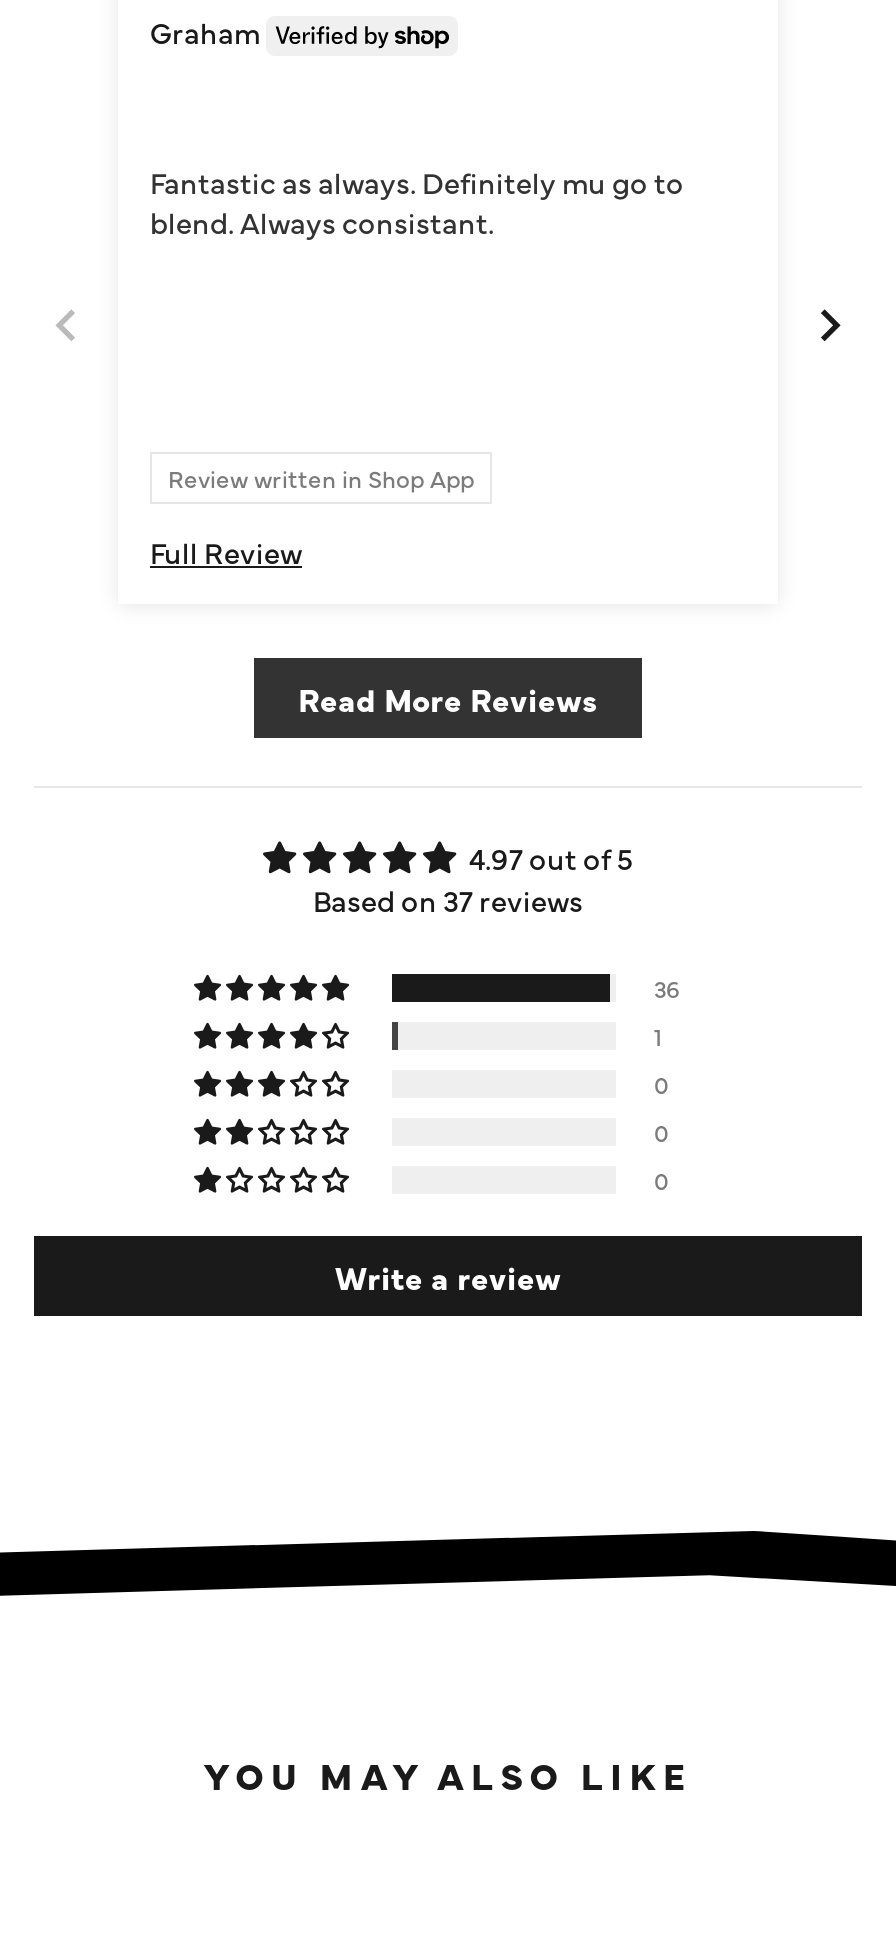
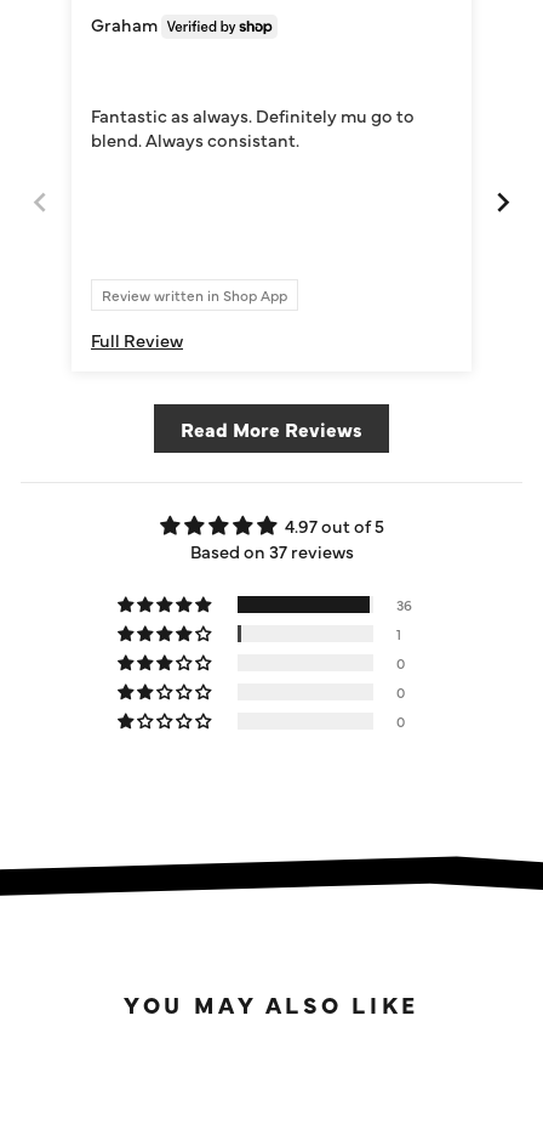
- Write a review
